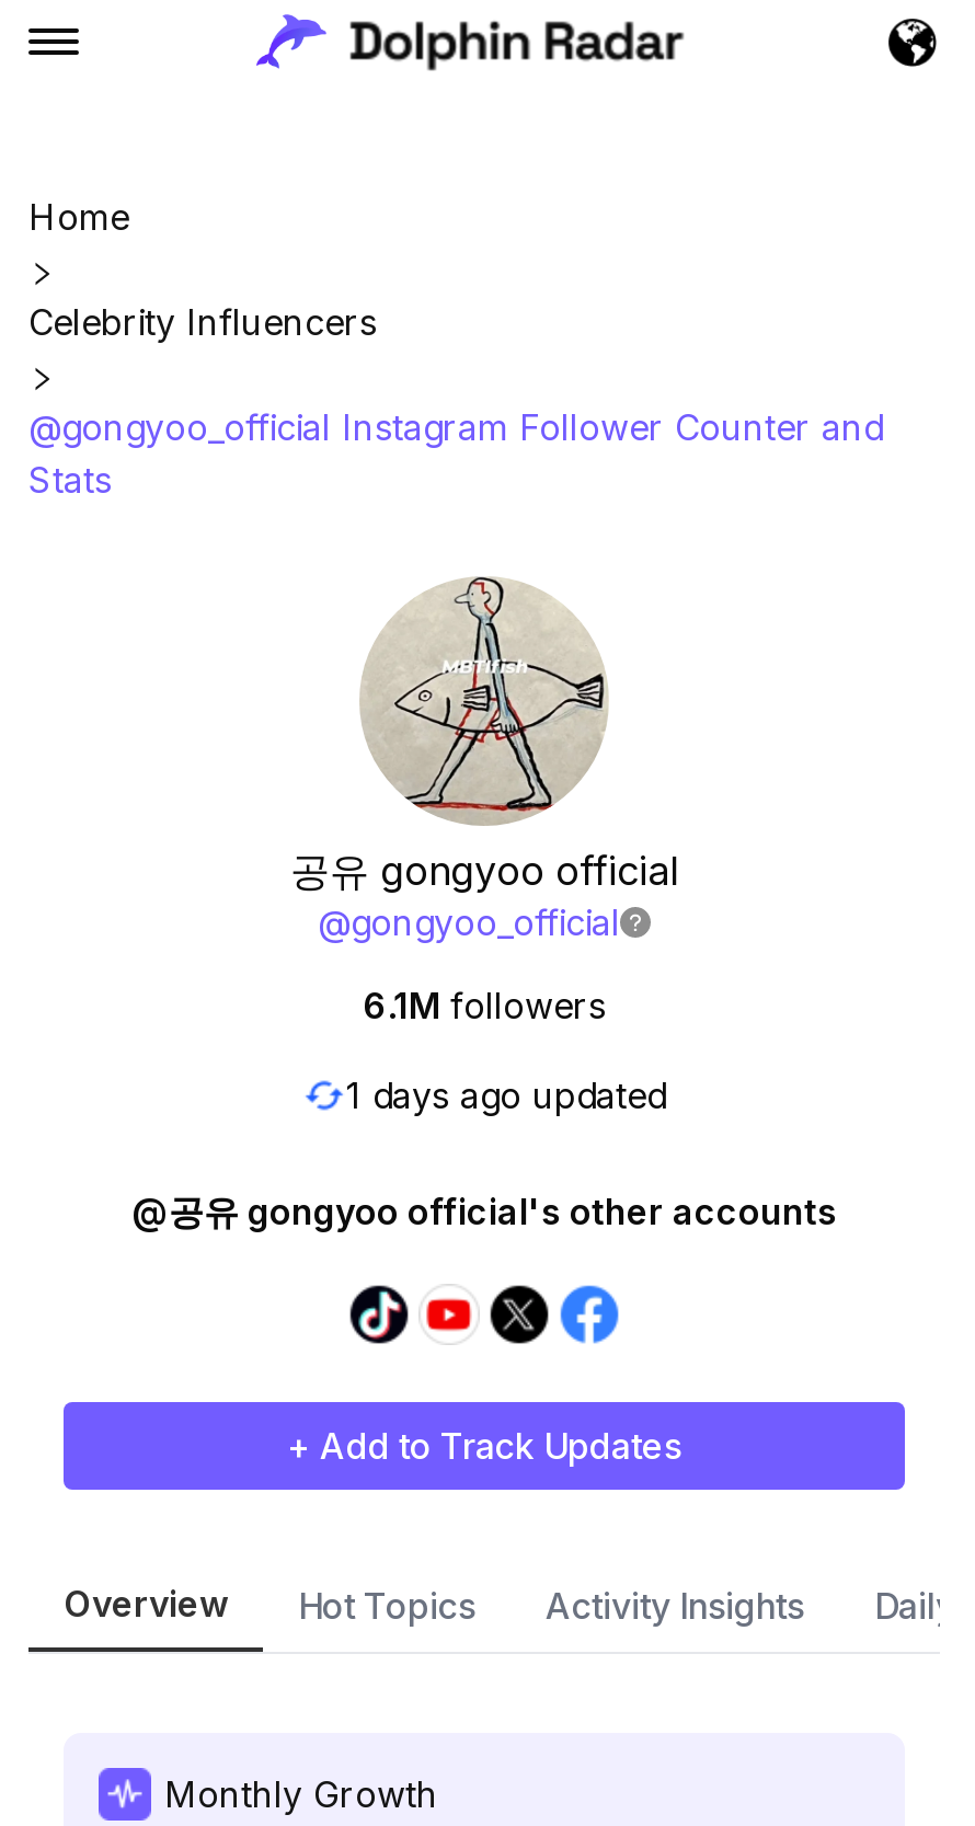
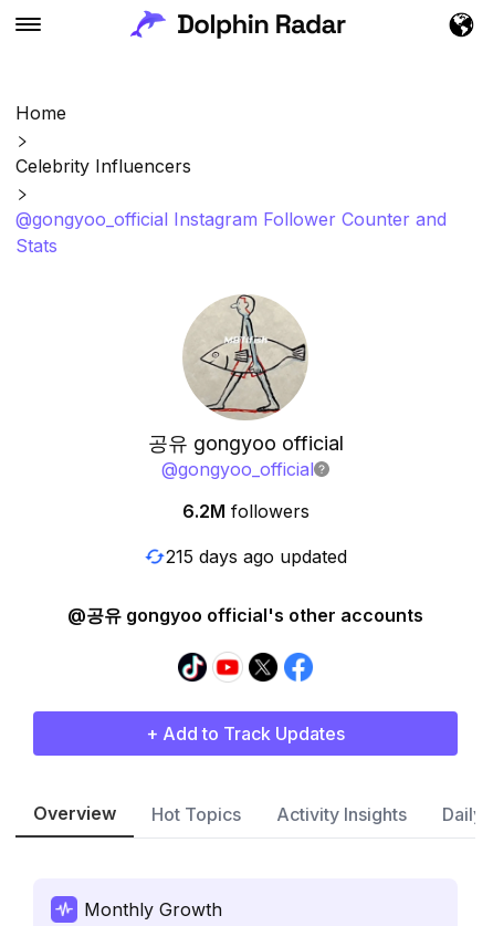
- 6.1M followers
+ 6.2M followers

- 1 days ago updated
+ 215 days ago updated
